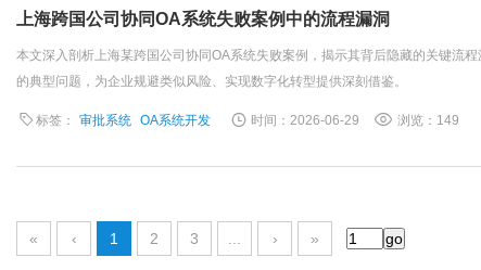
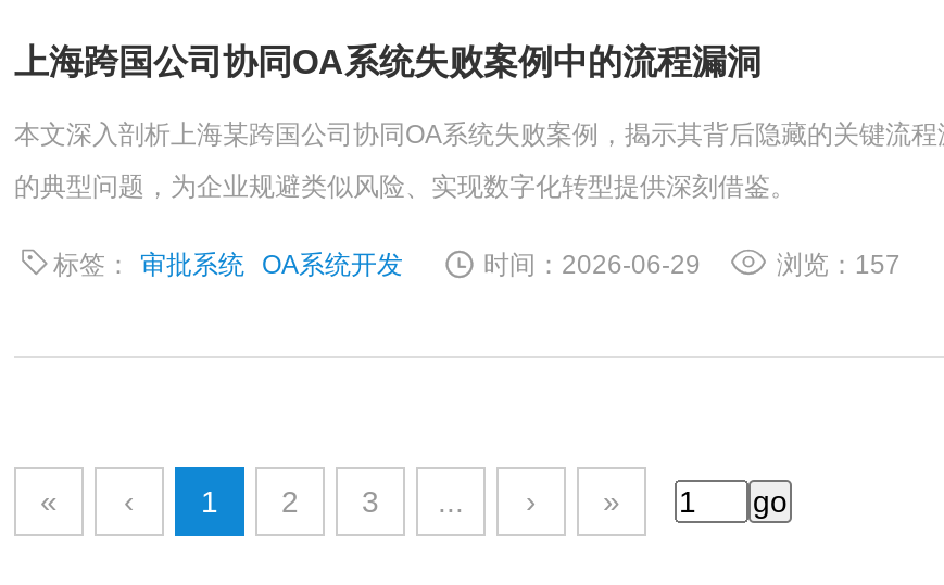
- 浏览：149
+ 浏览：157
